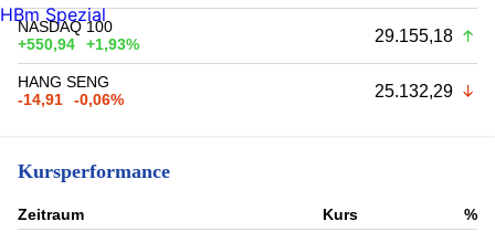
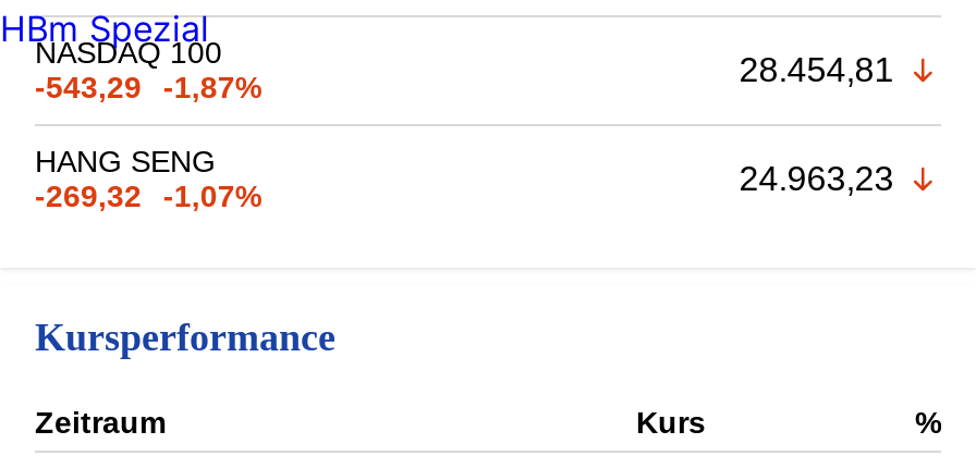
- 29.155,18
+ 28.454,81

- +550,94
+ -543,29

- +1,93%
+ -1,87%

- 25.132,29
+ 24.963,23

- -14,91
+ -269,32

- -0,06%
+ -1,07%
